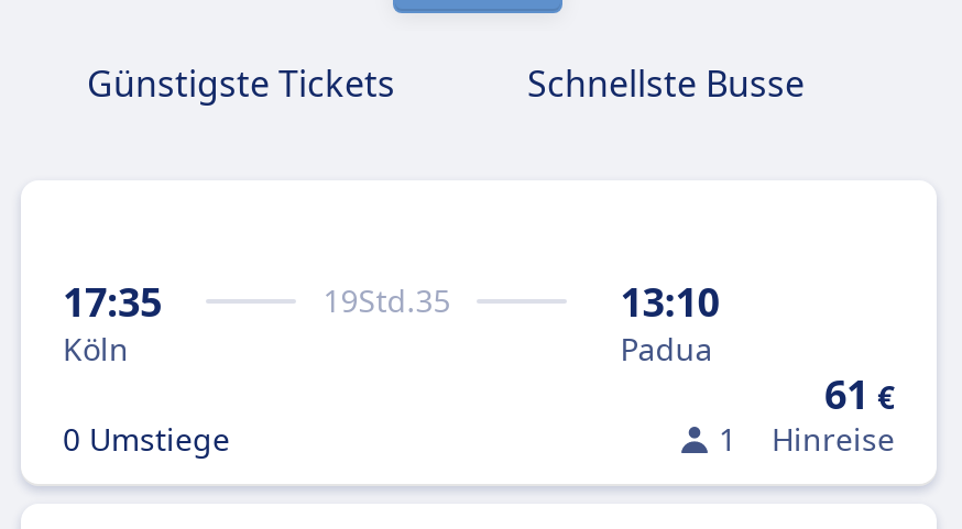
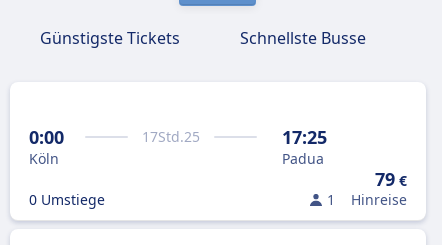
- 17:35
+ 0:00

- 19Std.35
+ 17Std.25

- 13:10
+ 17:25

- 61 €
+ 79 €
